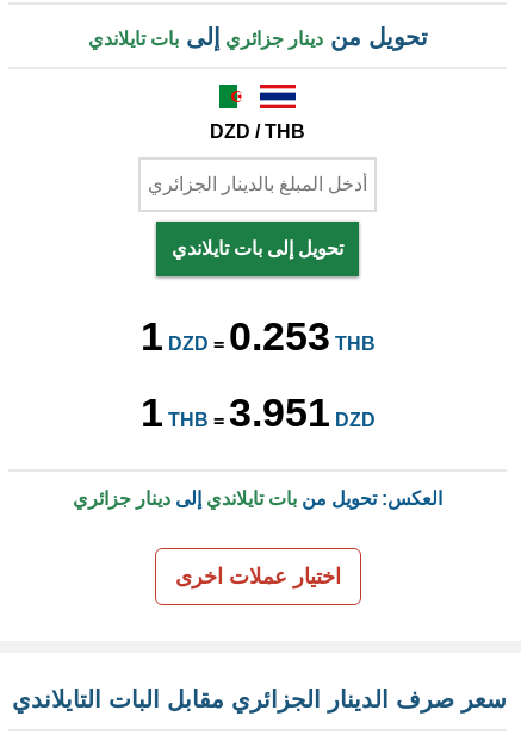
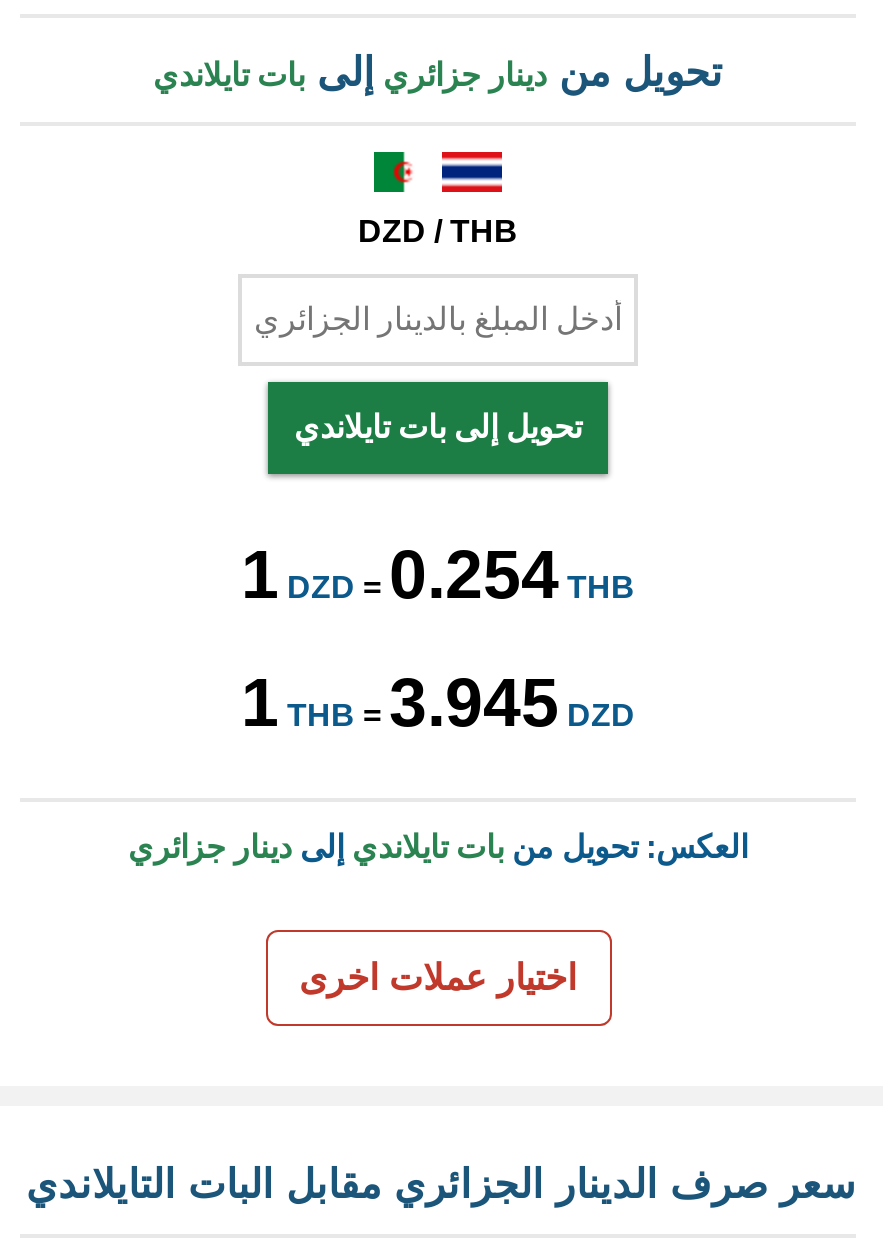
- 1 DZD=0.253 THB
+ 1 DZD=0.254 THB

- 1 THB=3.951 DZD
+ 1 THB=3.945 DZD
